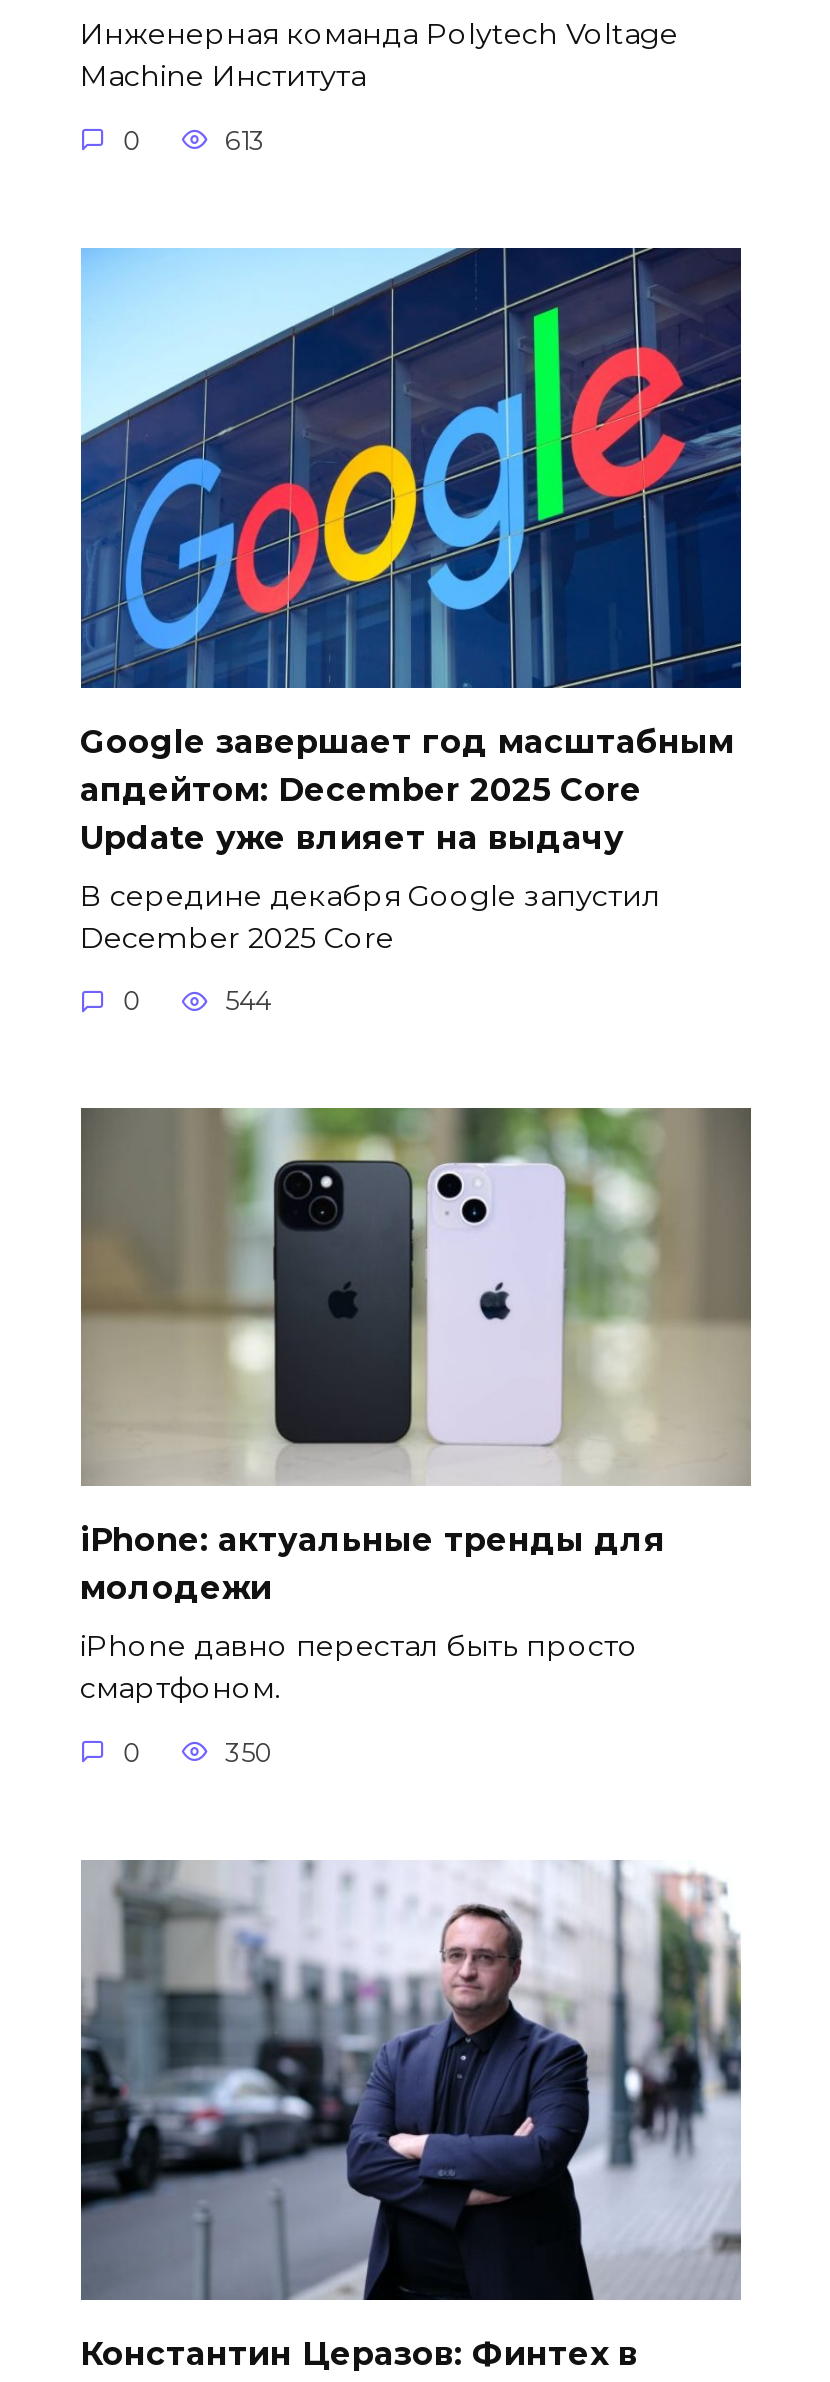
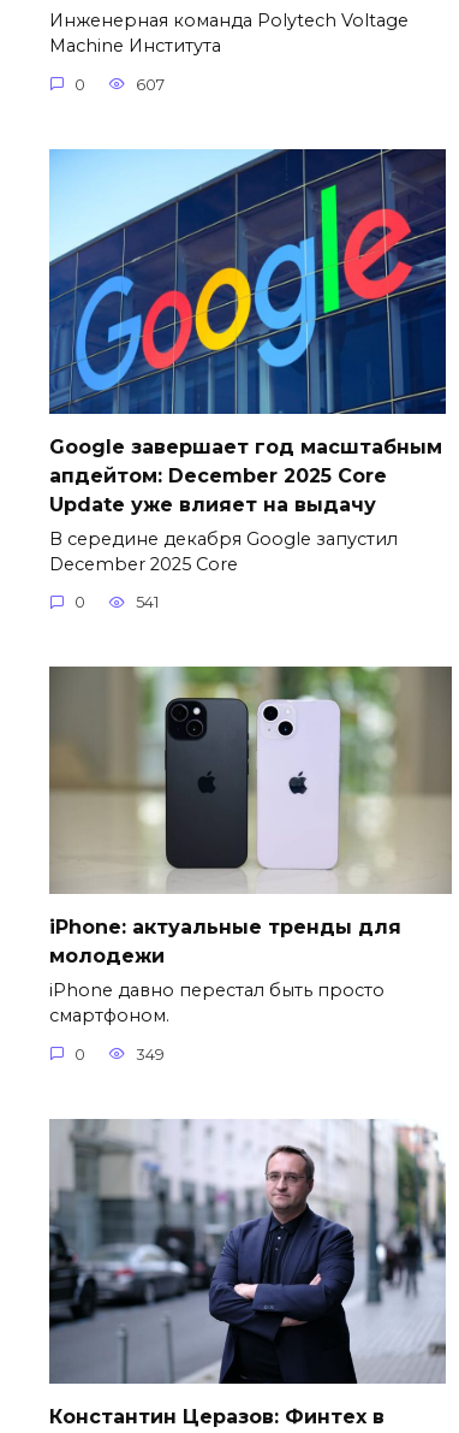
- 613
+ 607

- 544
+ 541

- 350
+ 349
